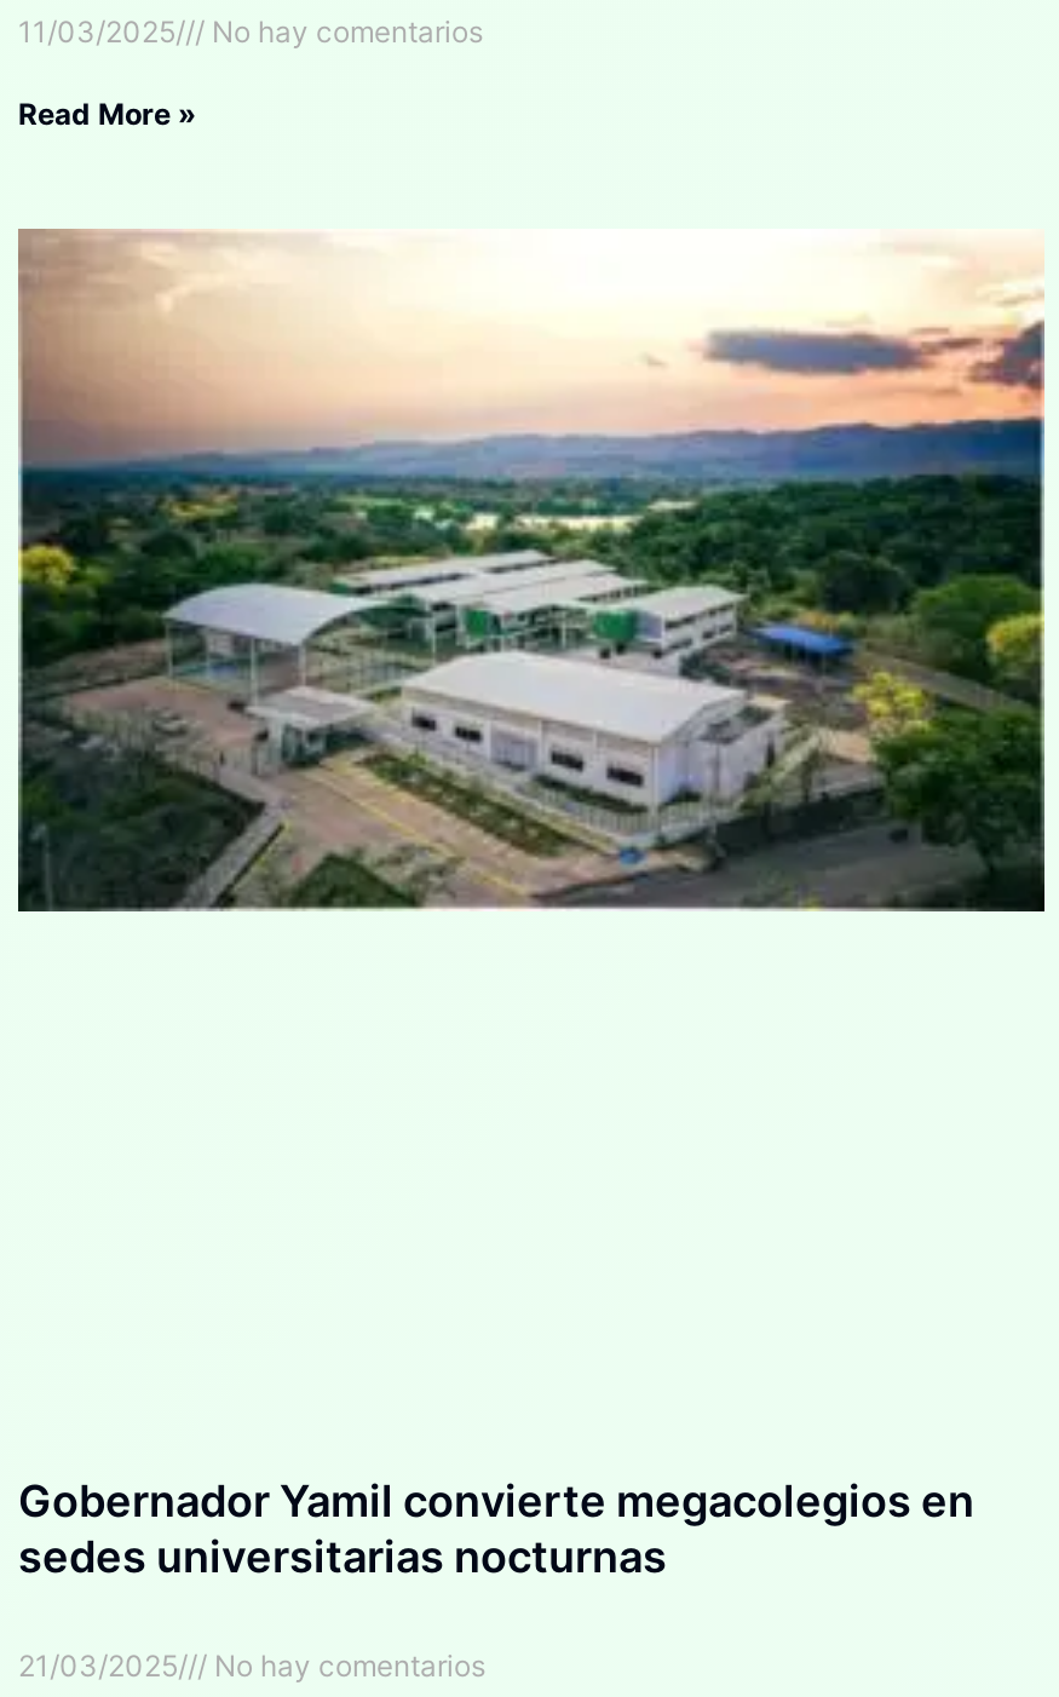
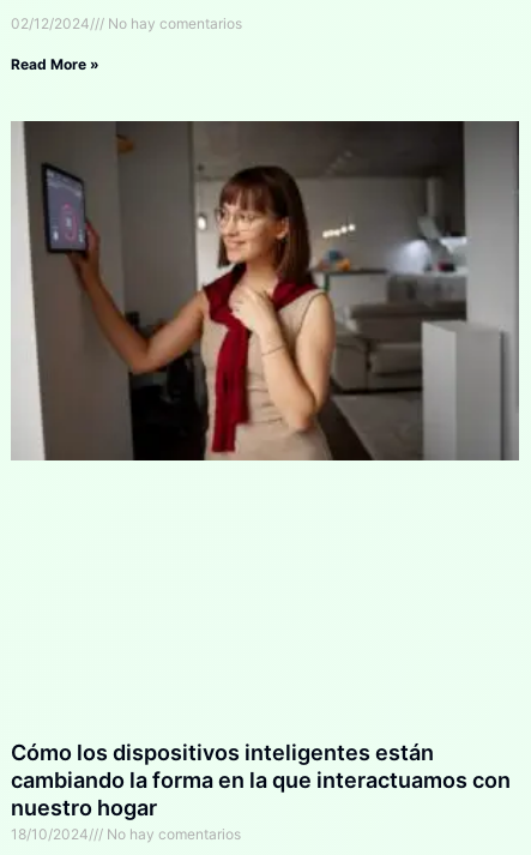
- 11/03/2025 No hay comentarios
+ 02/12/2024 No hay comentarios

- [image]
+ [image]

- Gobernador Yamil convierte megacolegios en
- sedes universitarias nocturnas
- 21/03/2025
+ Cómo los dispositivos inteligentes están
+ cambiando la forma en la que interactuamos con
+ nuestro hogar
+ 18/10/2024
